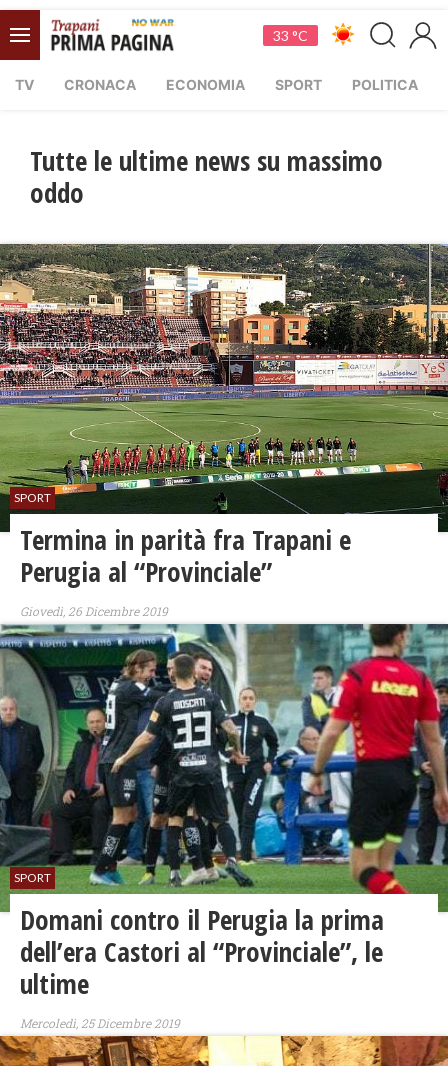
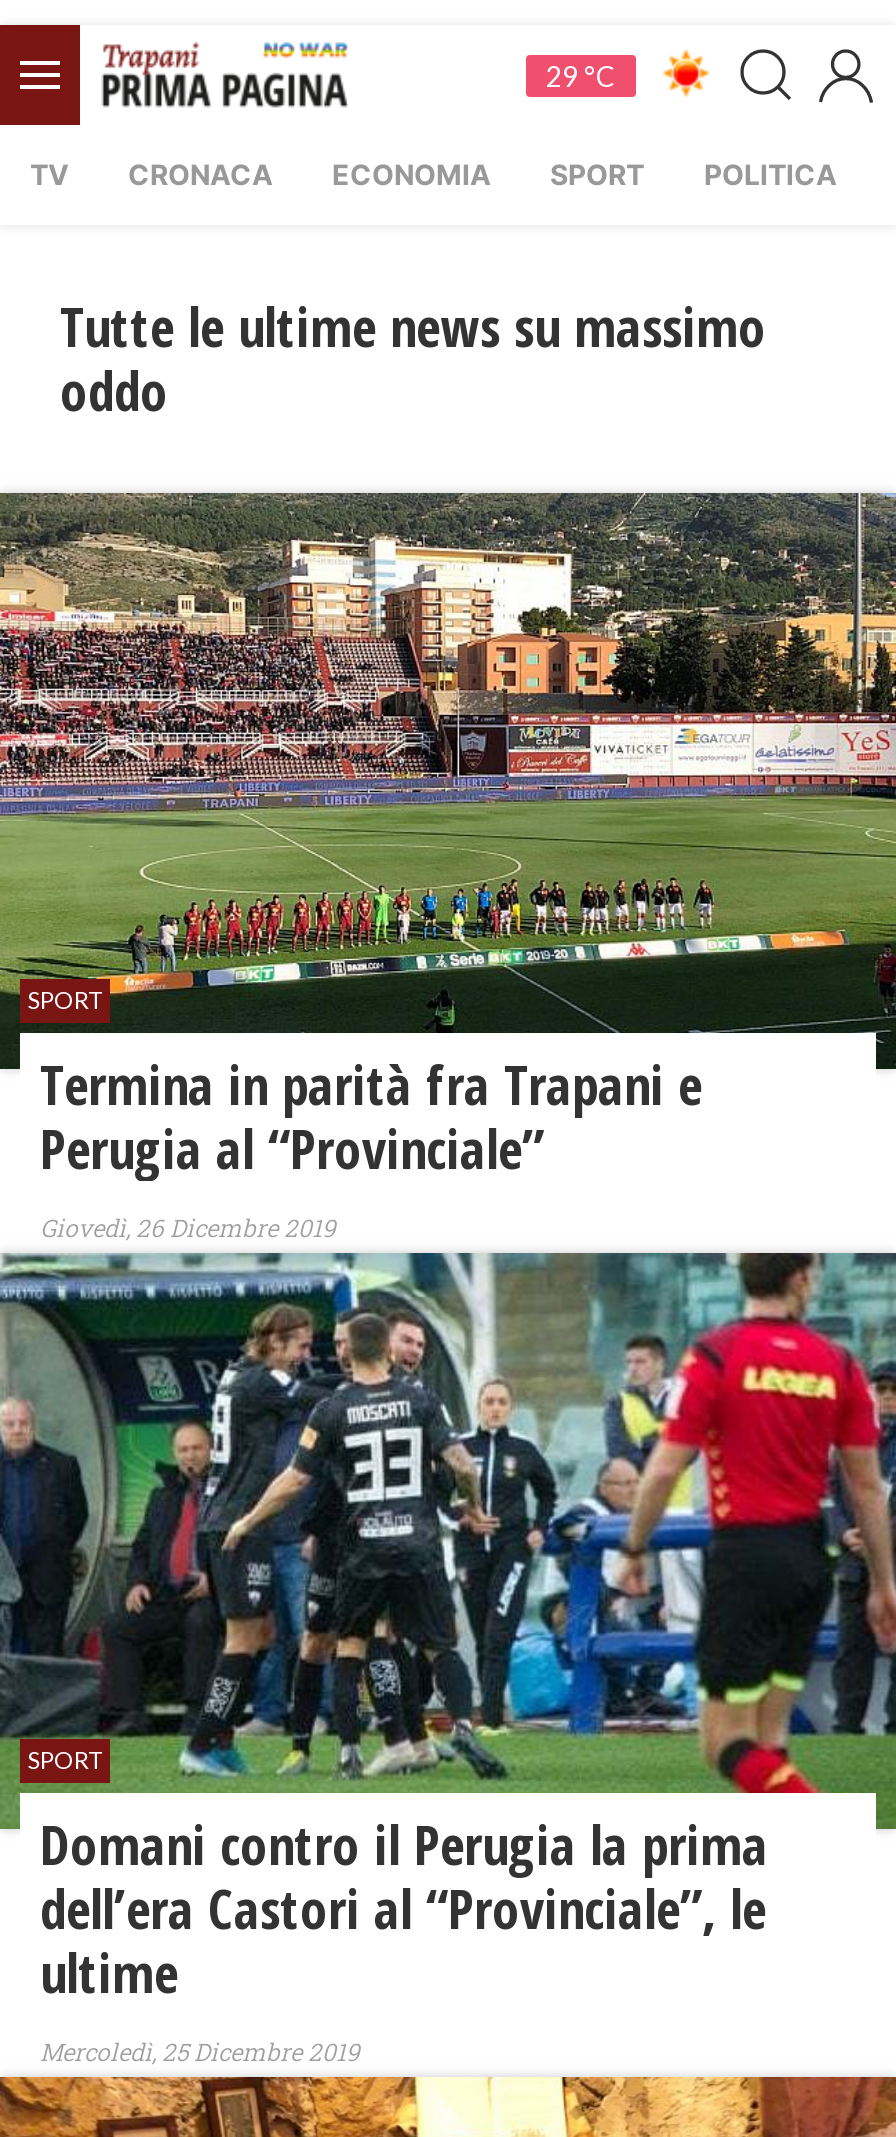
- 33 °C
+ 29 °C
